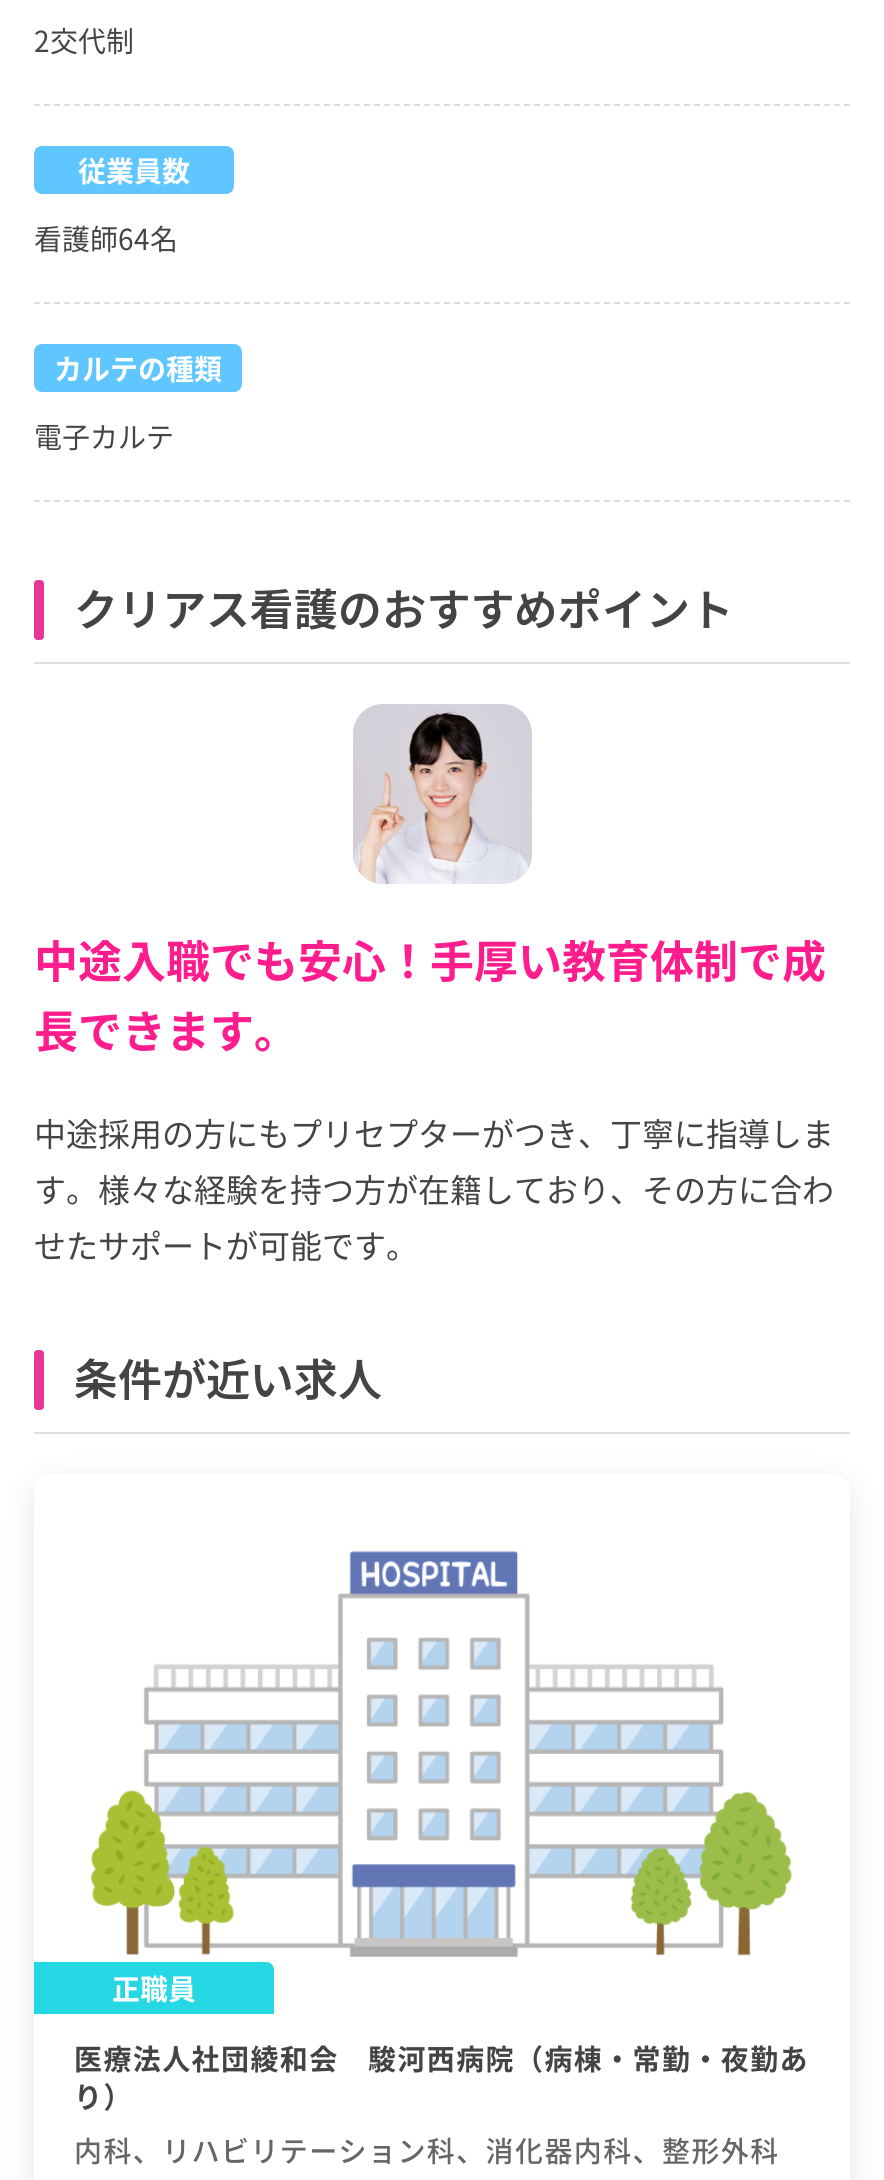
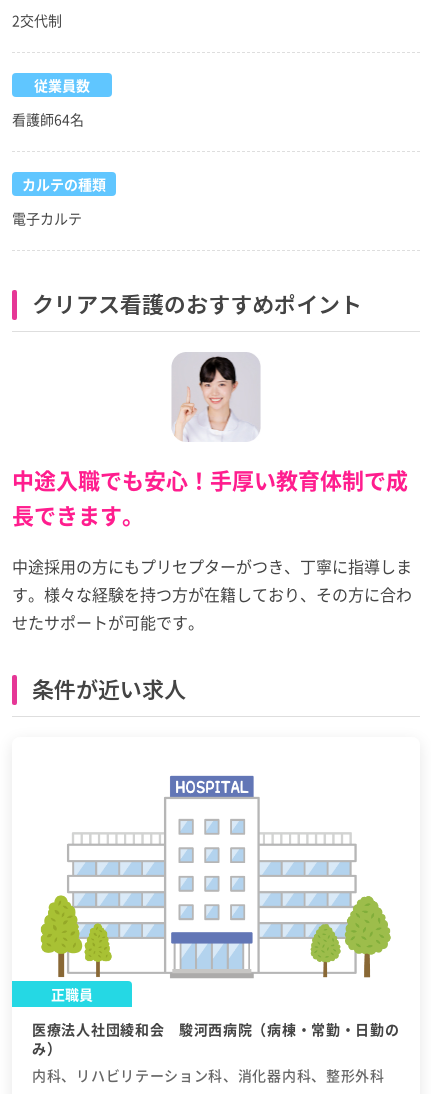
- 医療法人社団綾和会 駿河西病院（病棟・常勤・夜勤あ
- り）
+ 医療法人社団綾和会 駿河西病院（病棟・常勤・日勤の
+ み）
